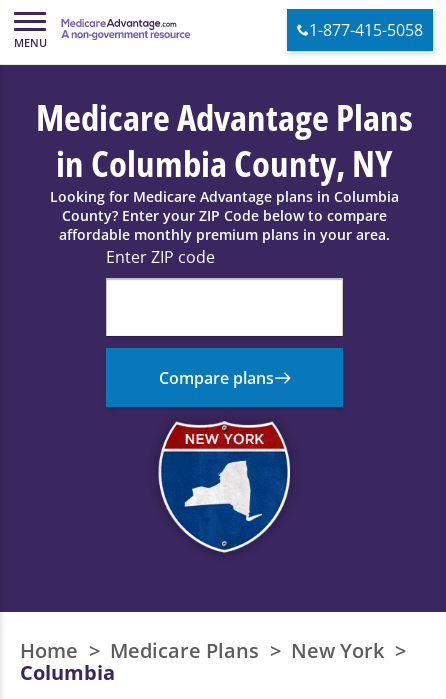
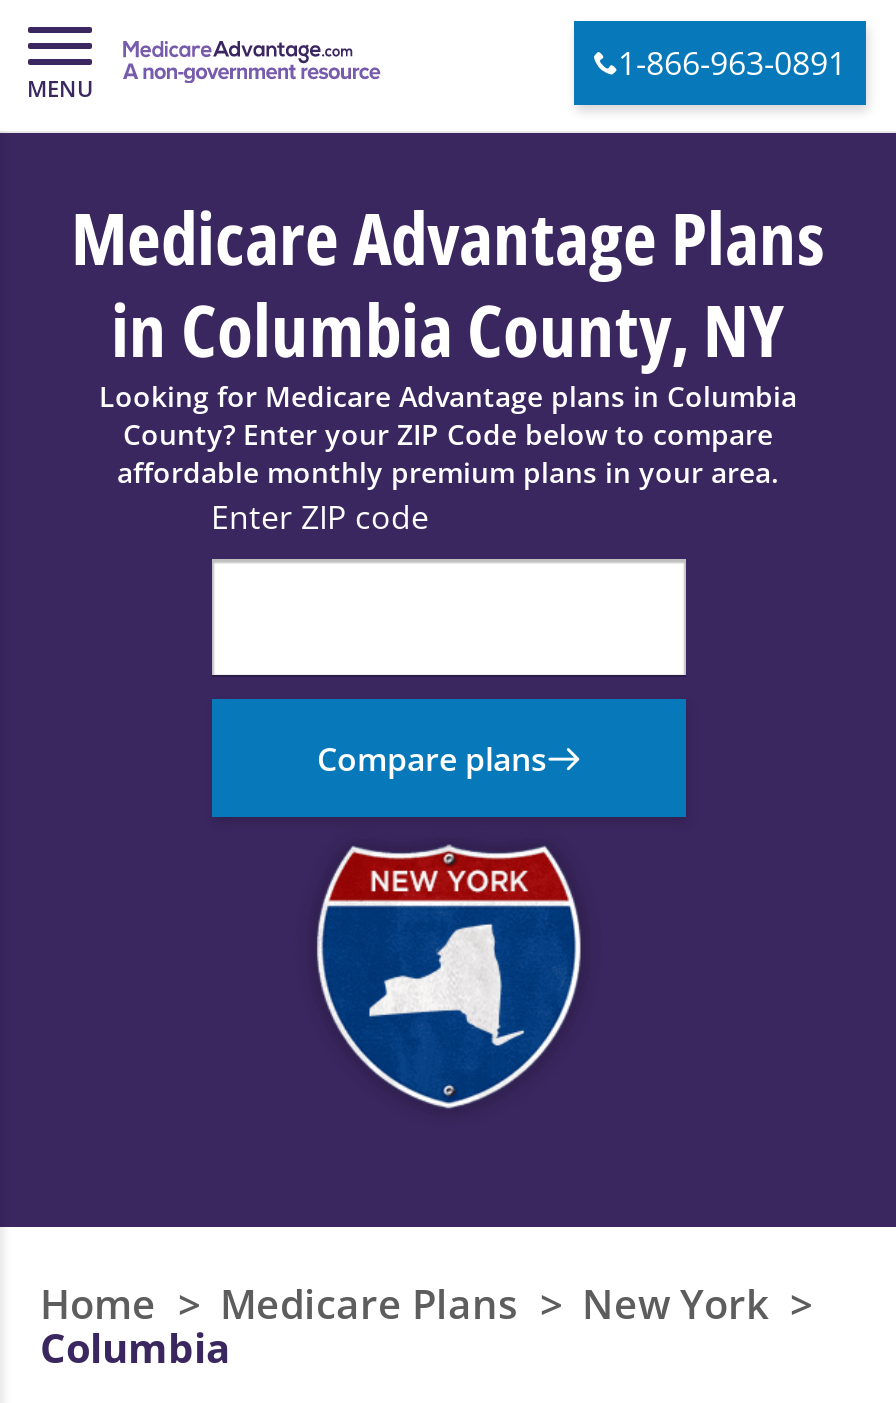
- 1-877-415-5058
+ 1-866-963-0891
